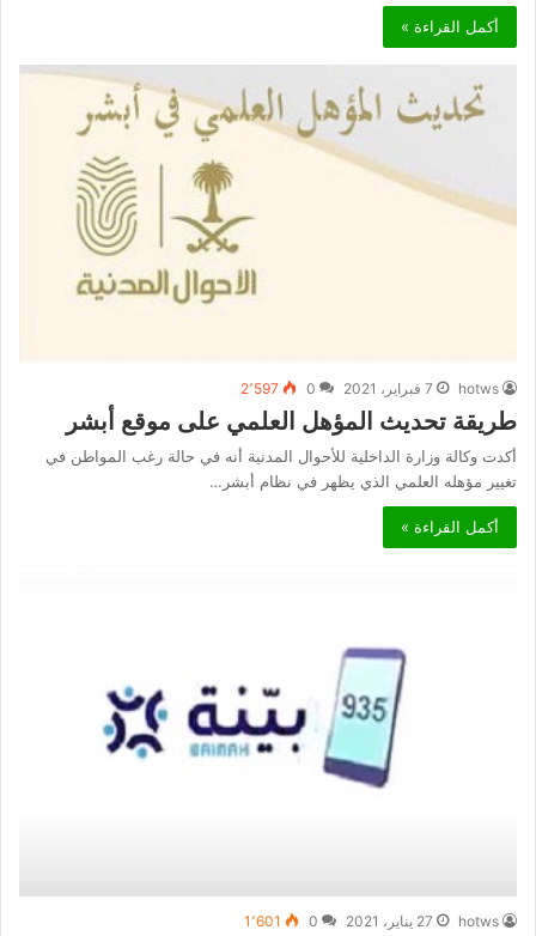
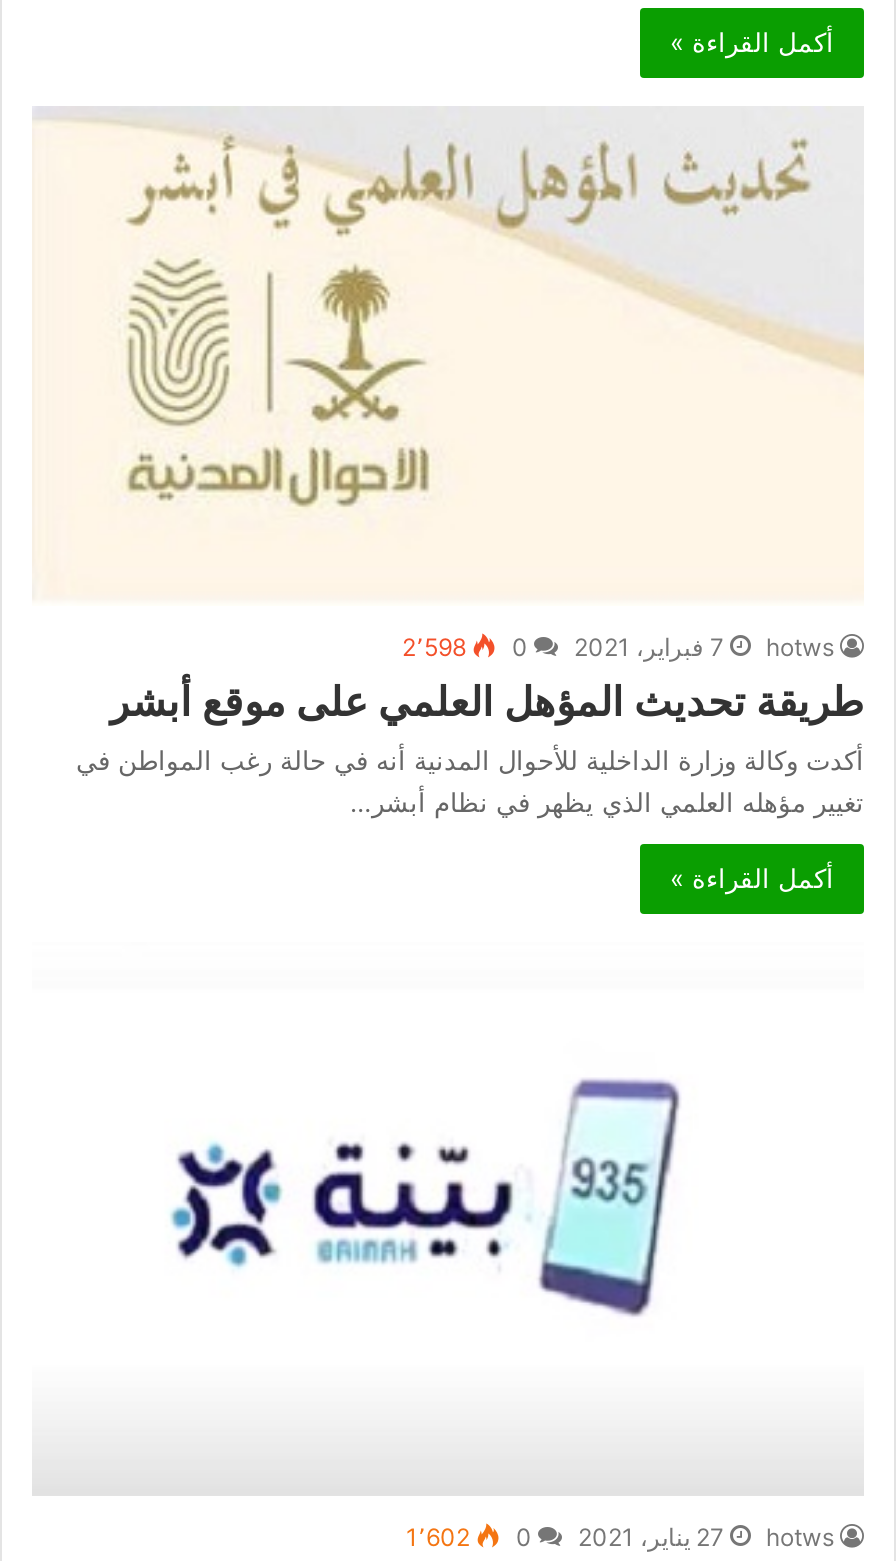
- 2٬597 0
+ 2٬598 0

- 1٬601 0
+ 1٬602 0
